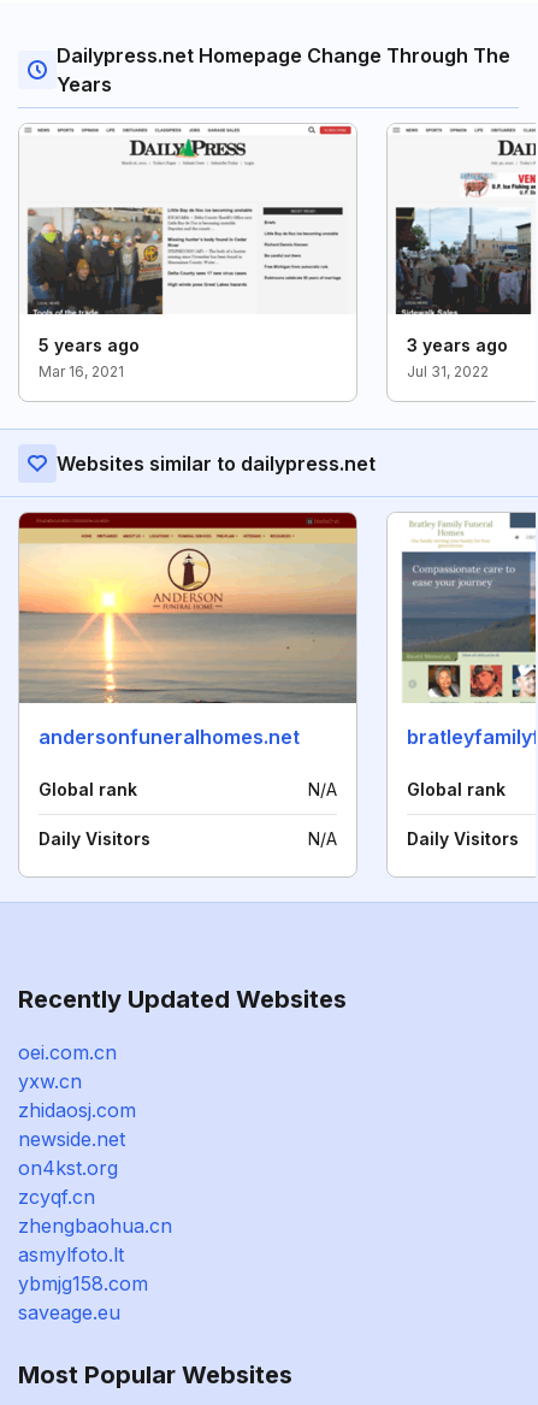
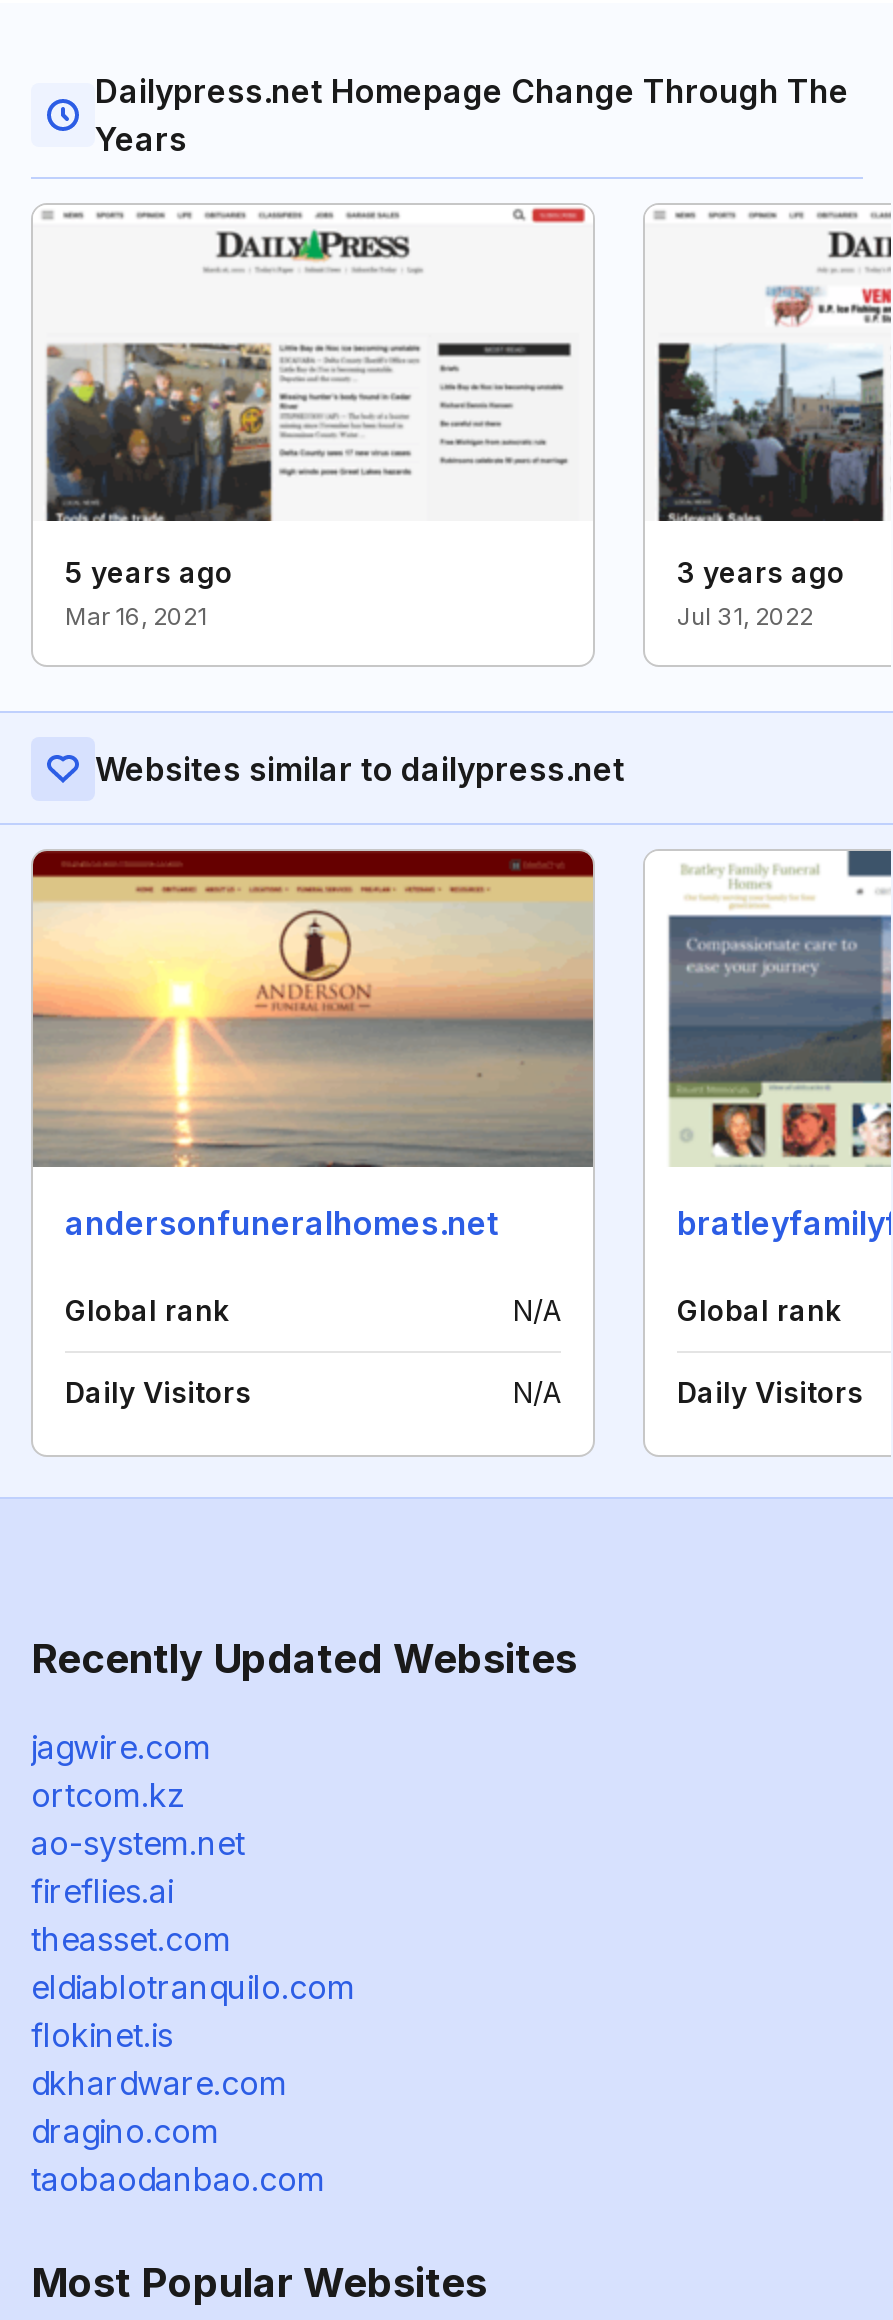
- oei.com.cn
- yxw.cn
- zhidaosj.com
- newside.net
- on4kst.org
- zcyqf.cn
- zhengbaohua.cn
- asmylfoto.lt
- ybmjg158.com
- saveage.eu
+ jagwire.com
+ ortcom.kz
+ ao-system.net
+ fireflies.ai
+ theasset.com
+ eldiablotranquilo.com
+ flokinet.is
+ dkhardware.com
+ dragino.com
+ taobaodanbao.com
